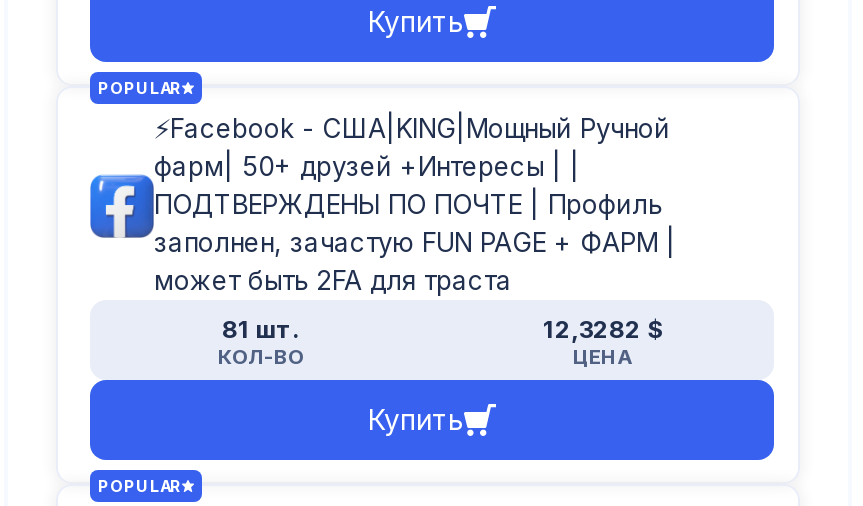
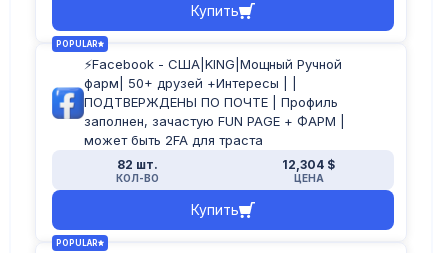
- 81 шт.
+ 82 шт.

- 12,3282 $
+ 12,304 $
